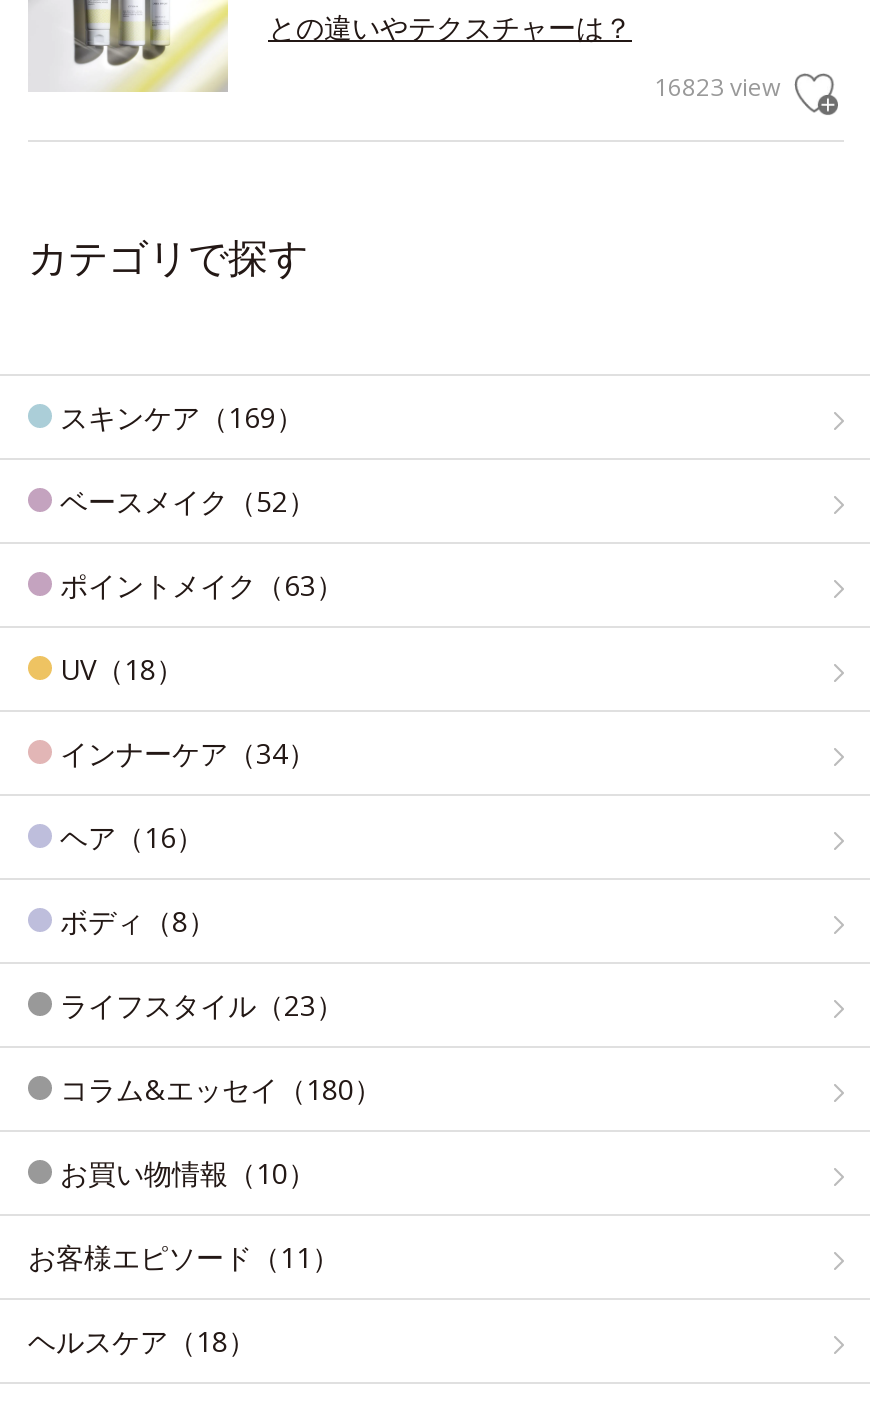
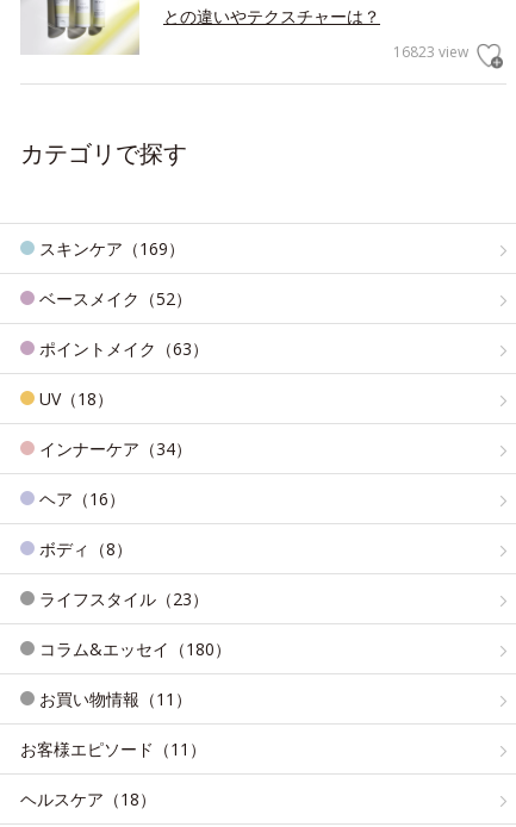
- お買い物情報（10）
+ お買い物情報（11）
